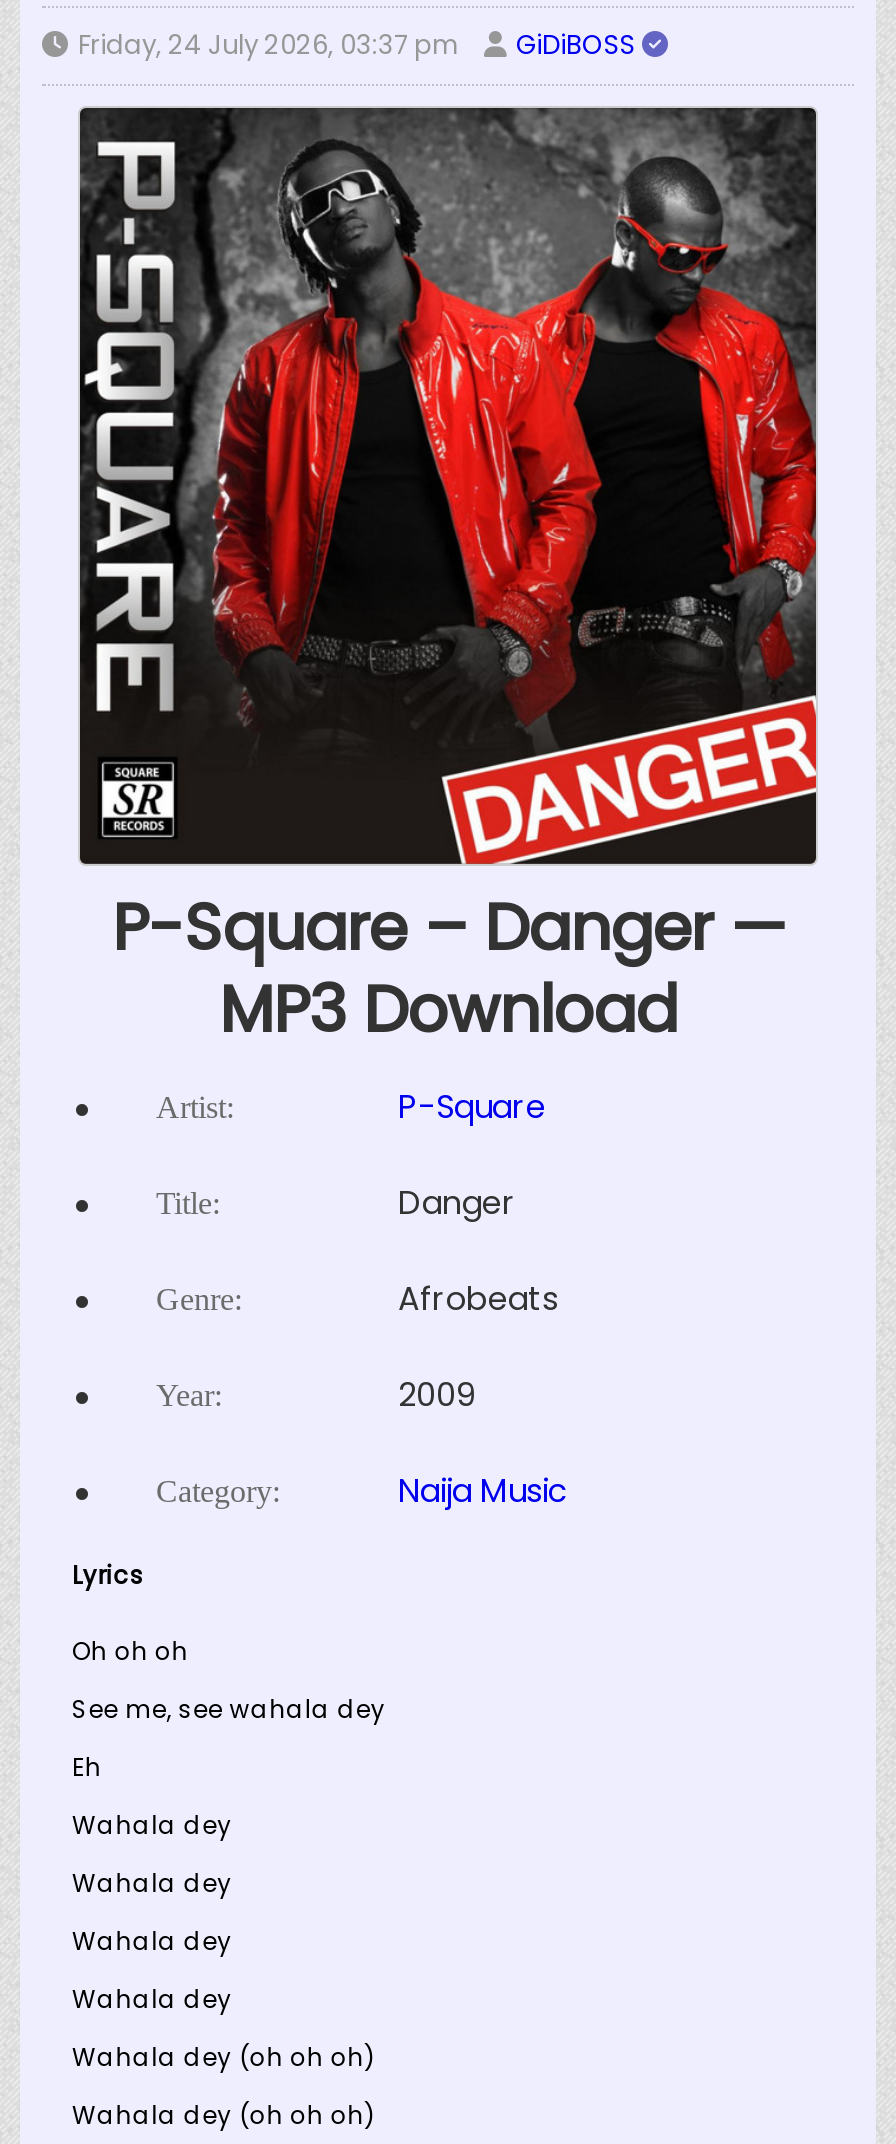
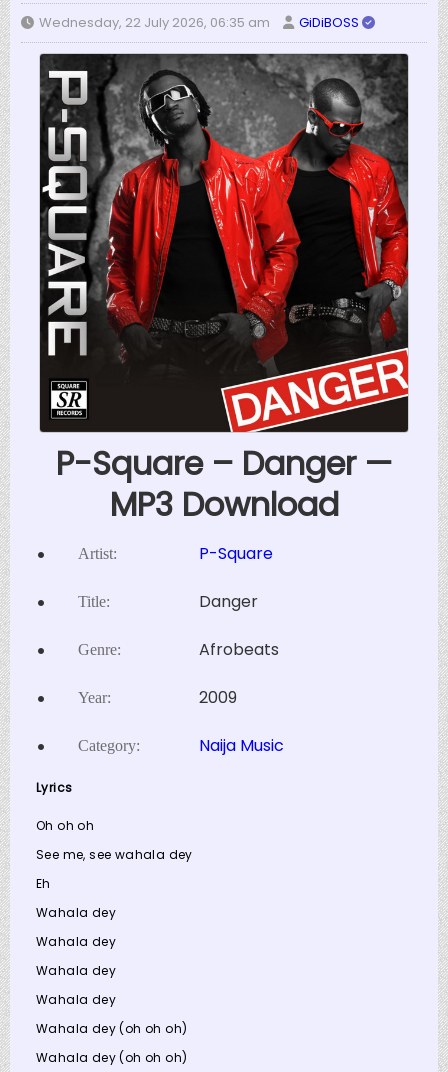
- Friday, 24 July 2026, 03:37 pm
+ Wednesday, 22 July 2026, 06:35 am
